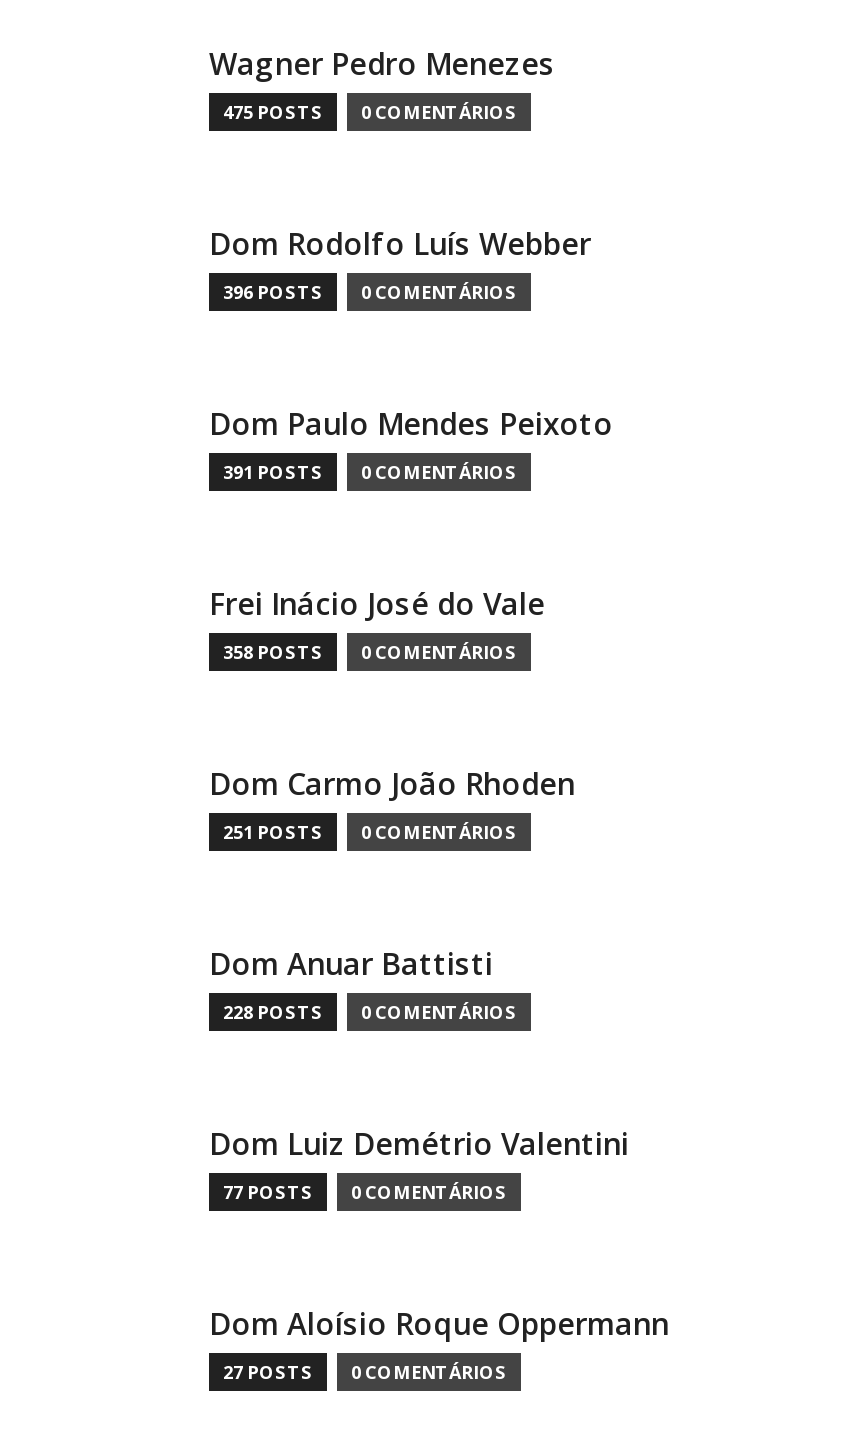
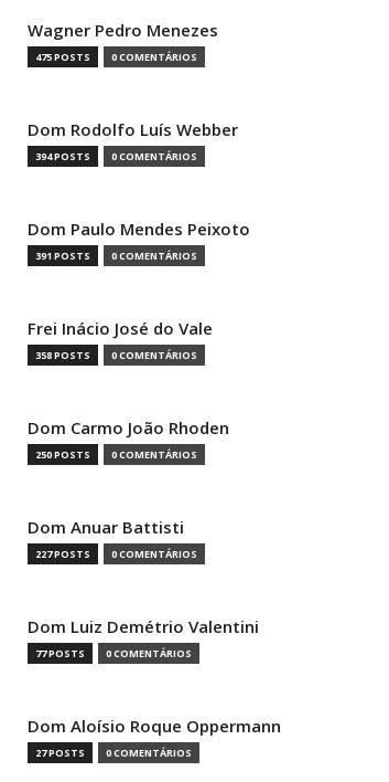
- 396 POSTS 0 COMENTÁRIOS
+ 394 POSTS 0 COMENTÁRIOS

- 251 POSTS 0 COMENTÁRIOS
+ 250 POSTS 0 COMENTÁRIOS

- 228 POSTS 0 COMENTÁRIOS
+ 227 POSTS 0 COMENTÁRIOS
